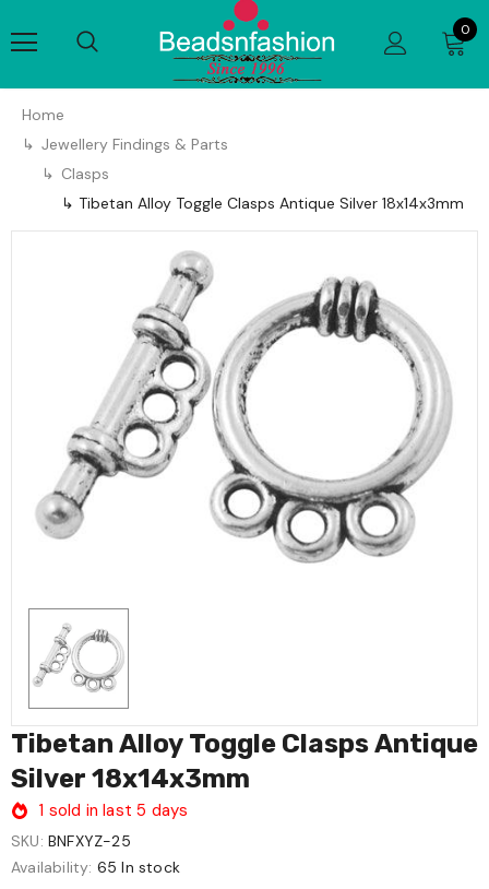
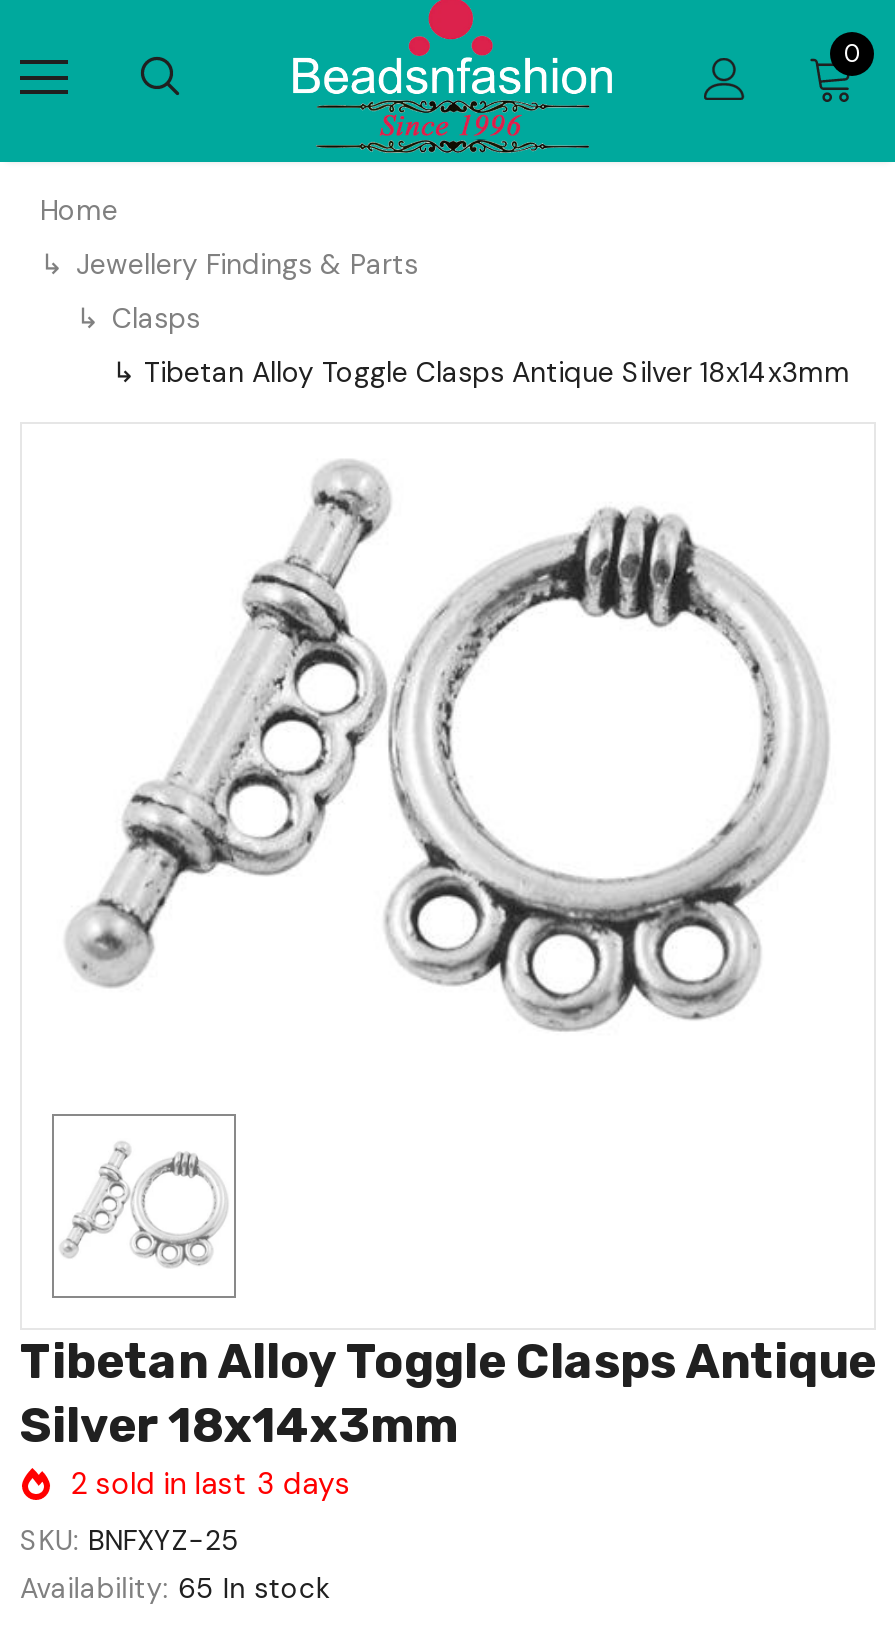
- 1 sold in last 5 days
+ 2 sold in last 3 days
